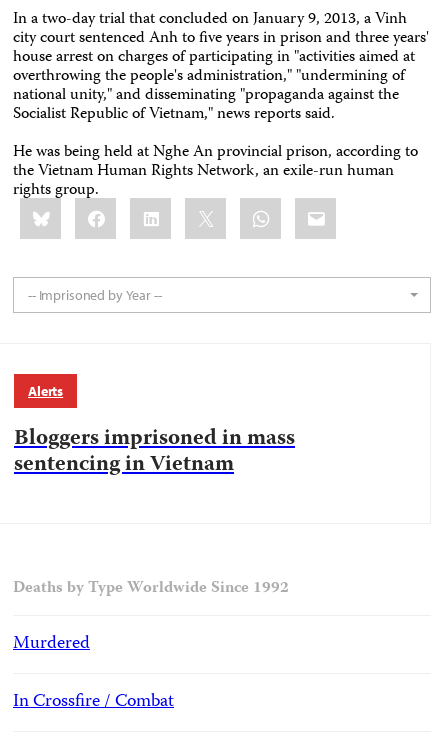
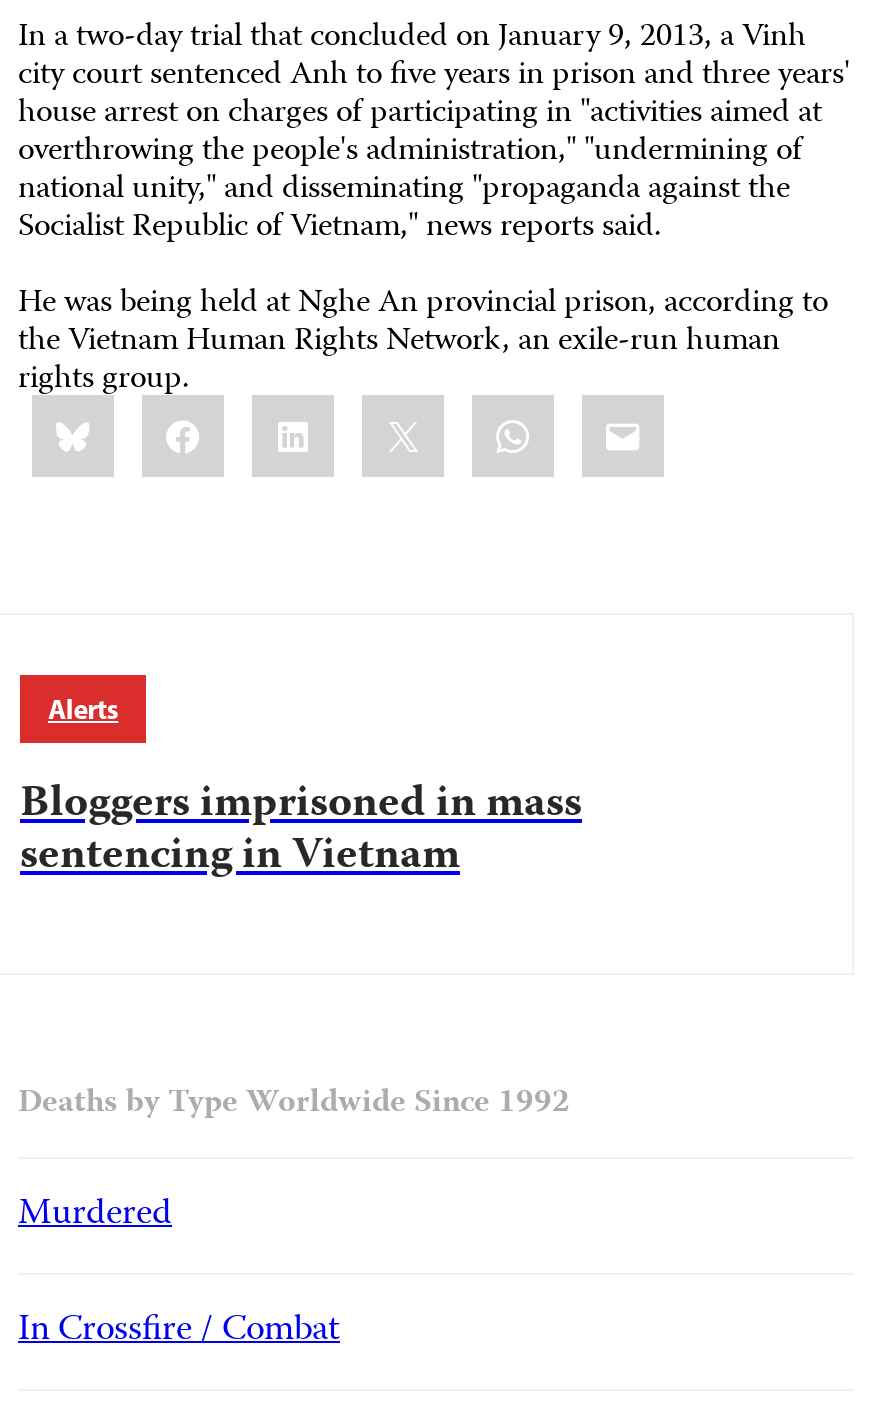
- -- Imprisoned by Year --
